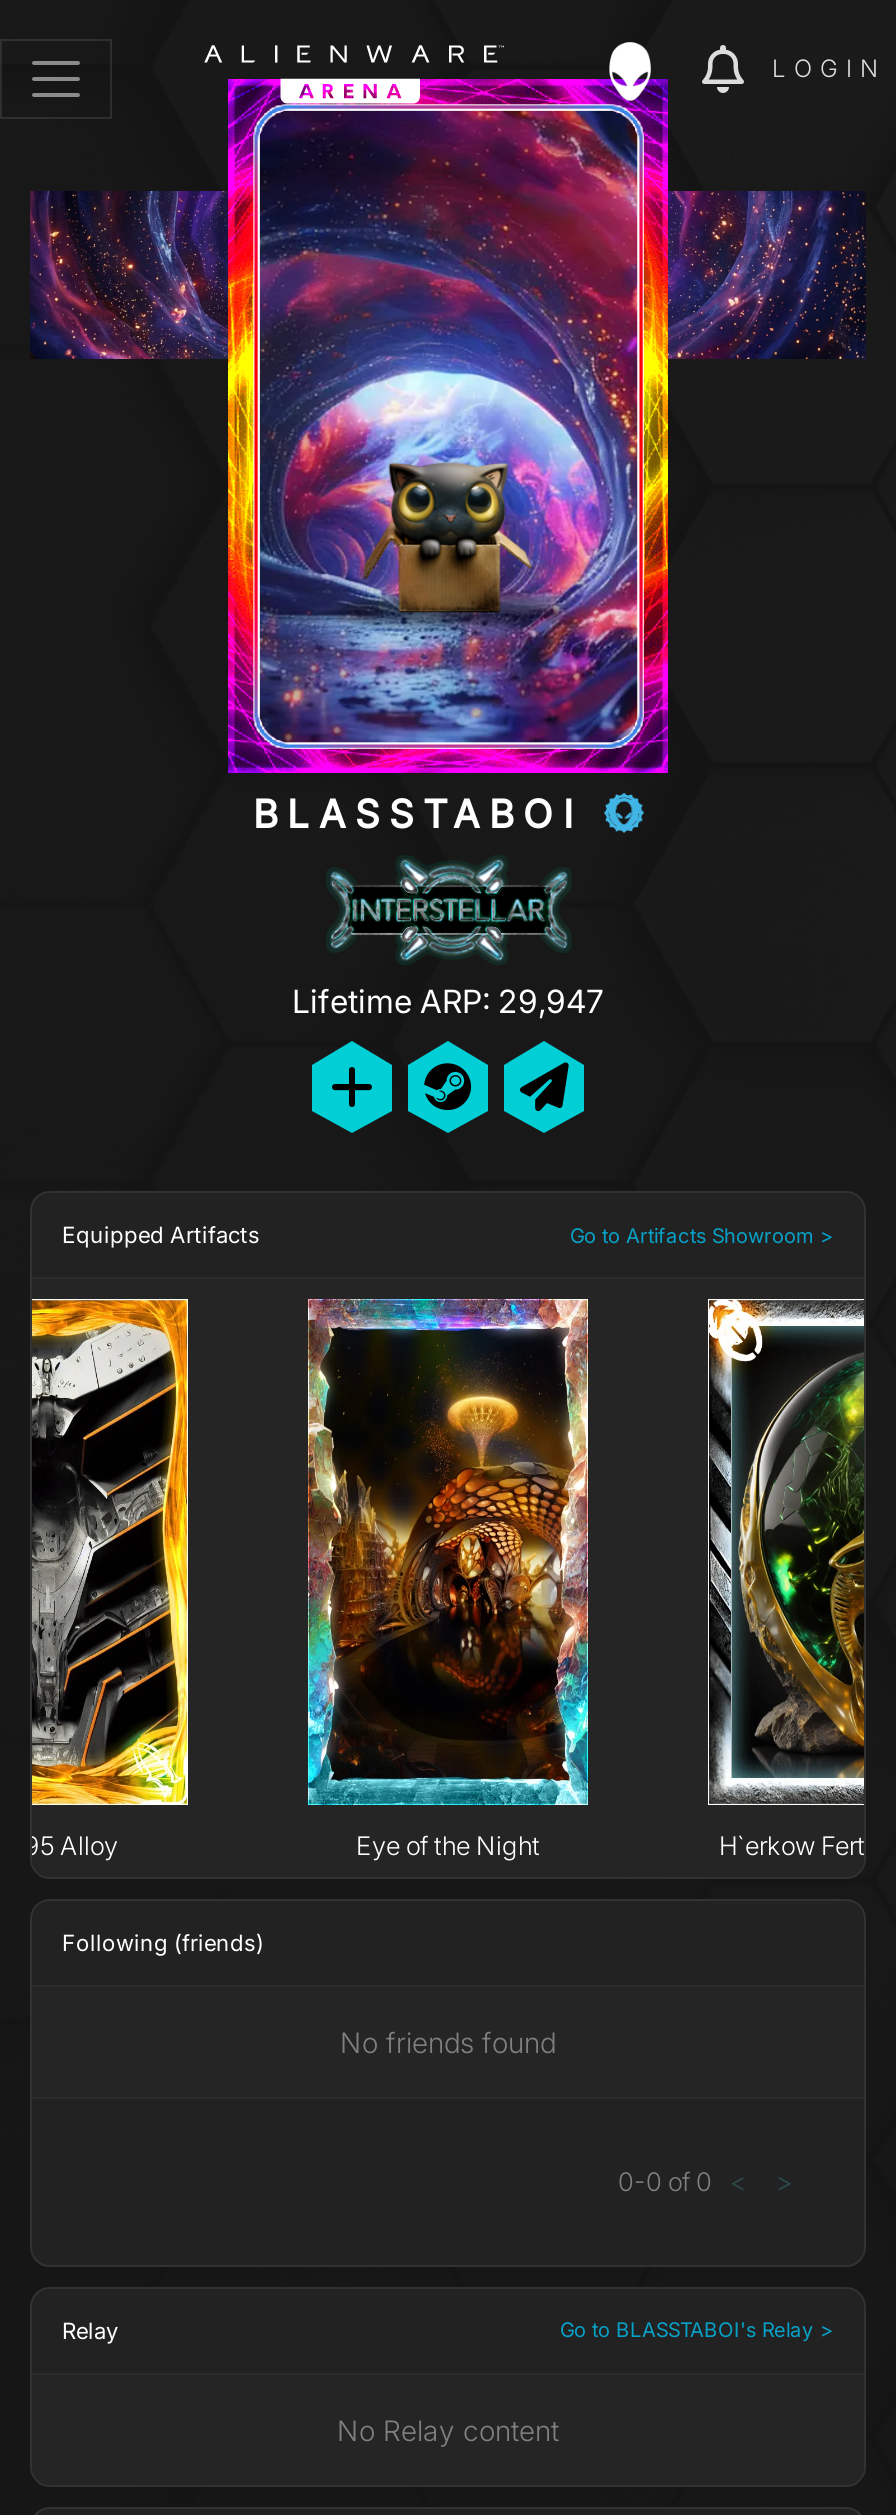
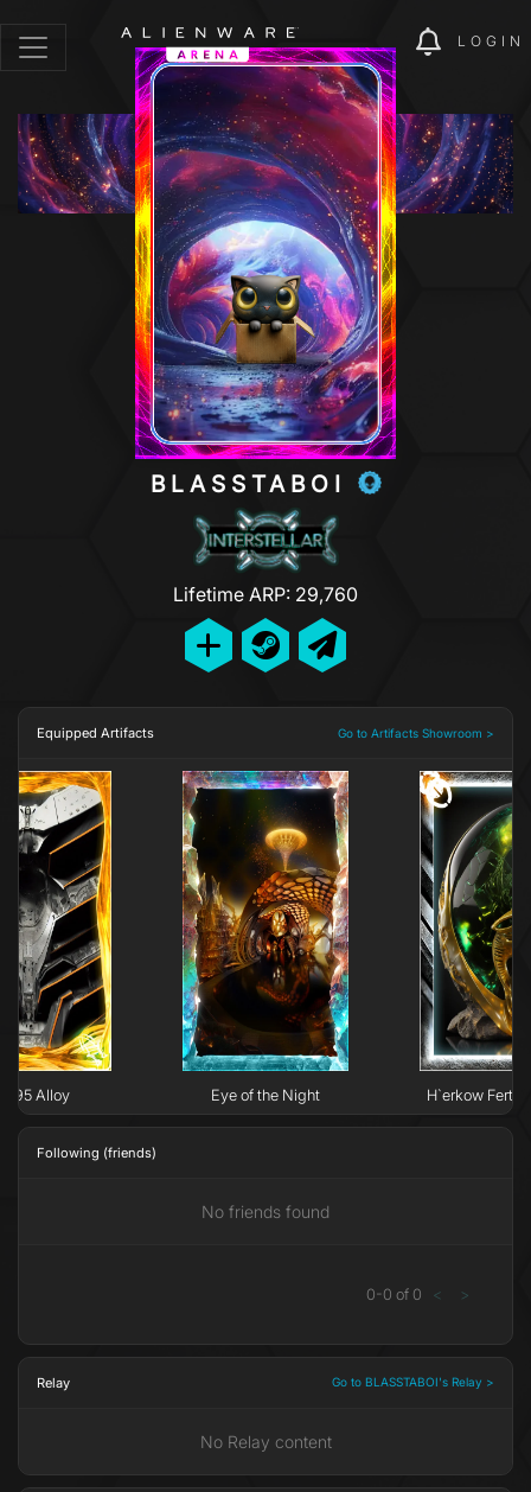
- [image]
+ [image]

- Lifetime ARP: 29,947
+ Lifetime ARP: 29,760
